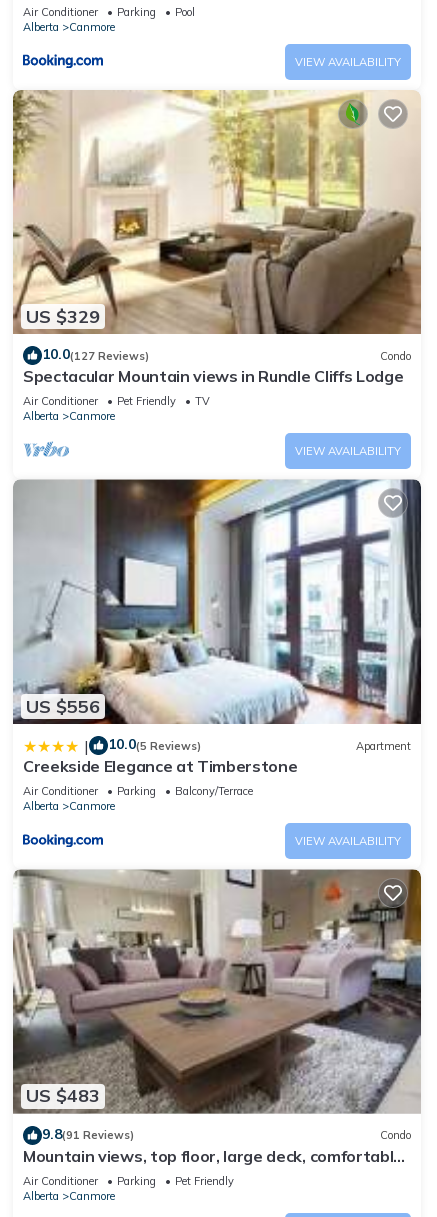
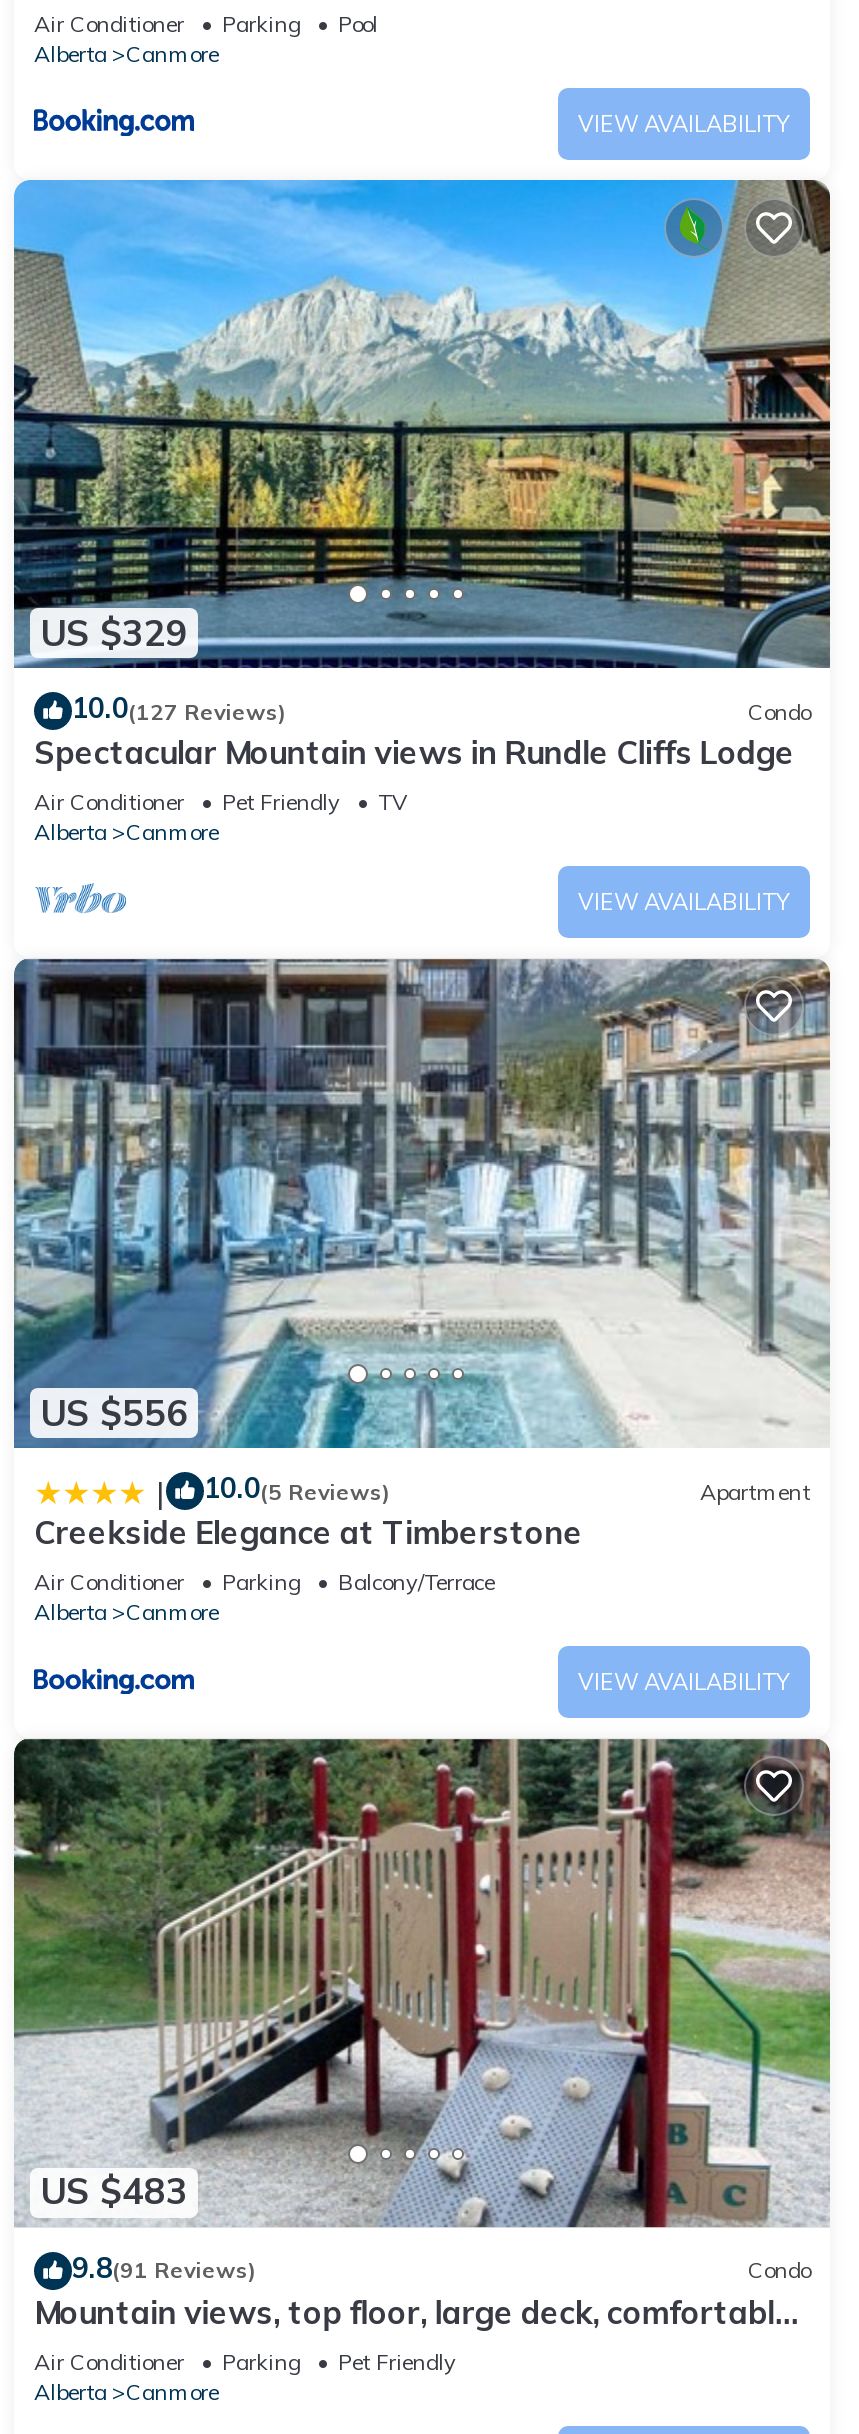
- [image]
+ [image]

- [image]
+ [image]

- [image]
+ [image]
